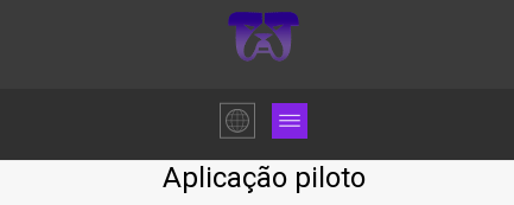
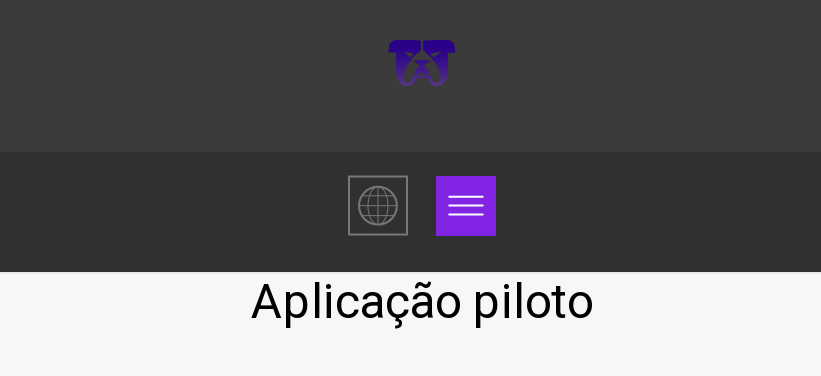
- [image]
+ [image]
